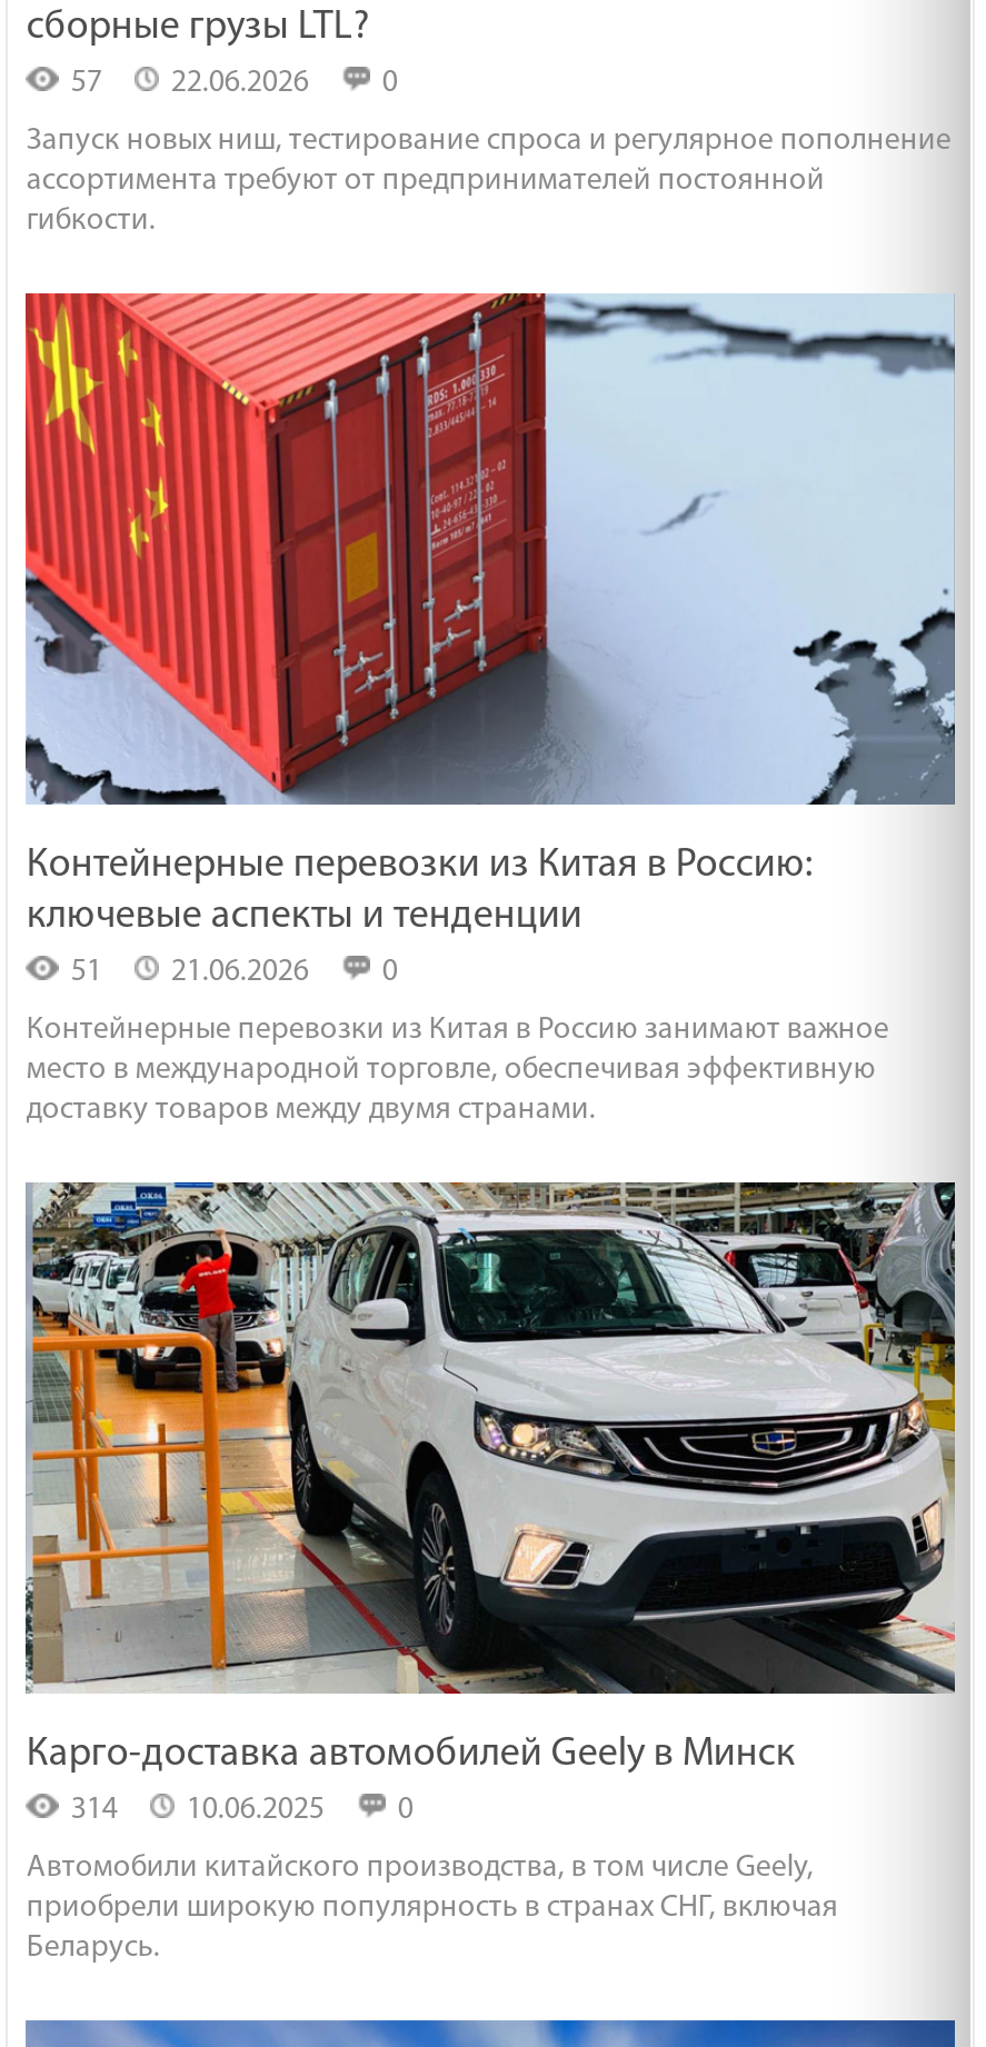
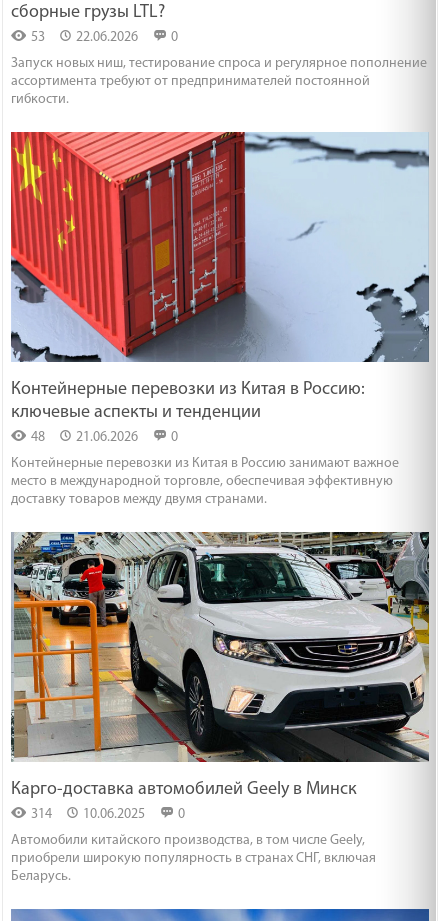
- 57
+ 53

- 51
+ 48
